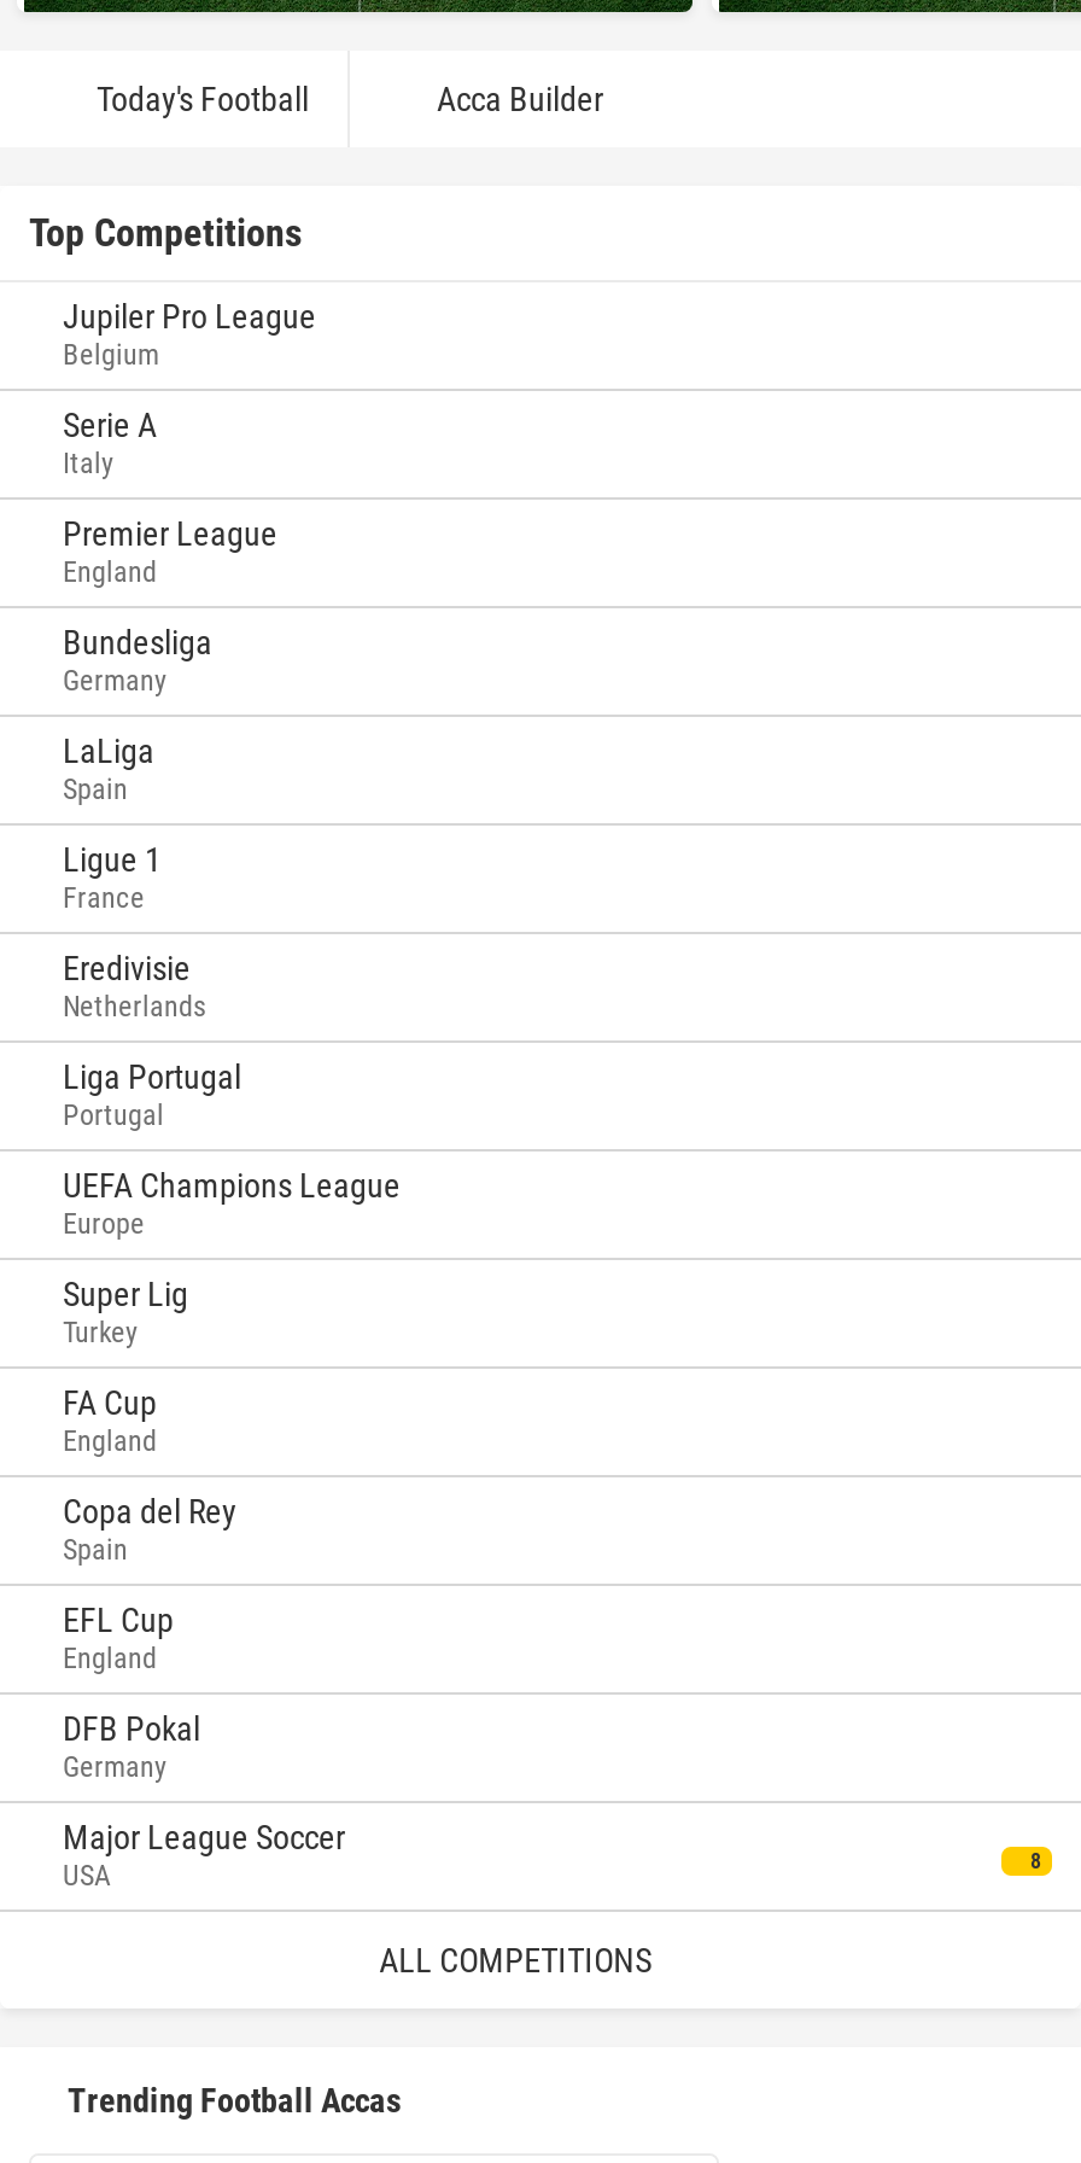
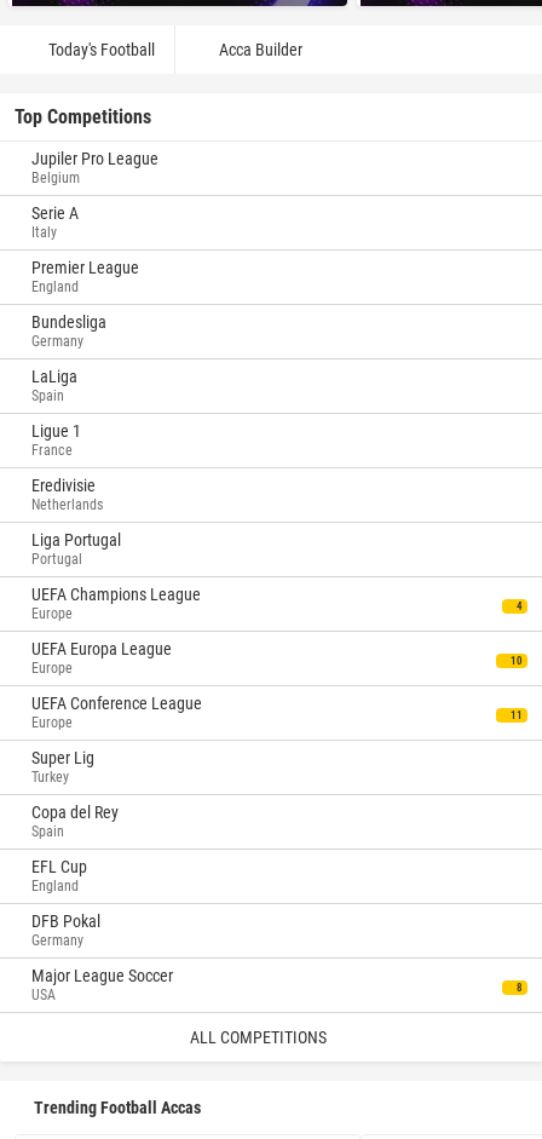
+ 4
+ UEFA Europa League
+ Europe
+ 10
+ UEFA Conference League
+ Europe
+ 11

moved down: Super Lig | Turkey

- FA Cup
- England
